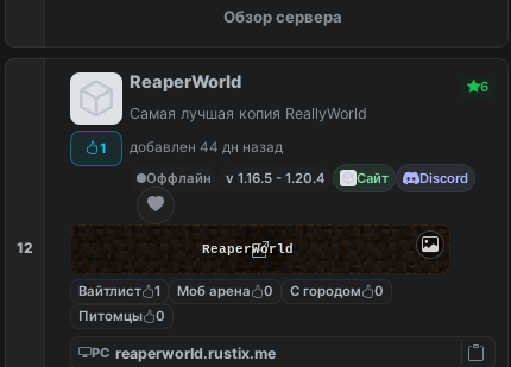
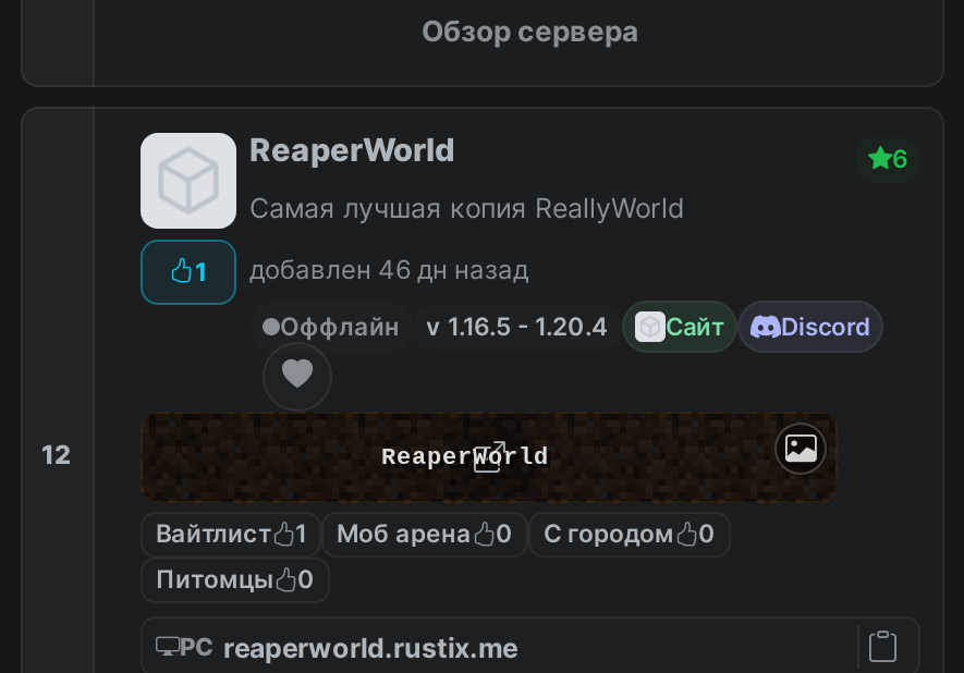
- добавлен 44 дн назад
+ добавлен 46 дн назад
